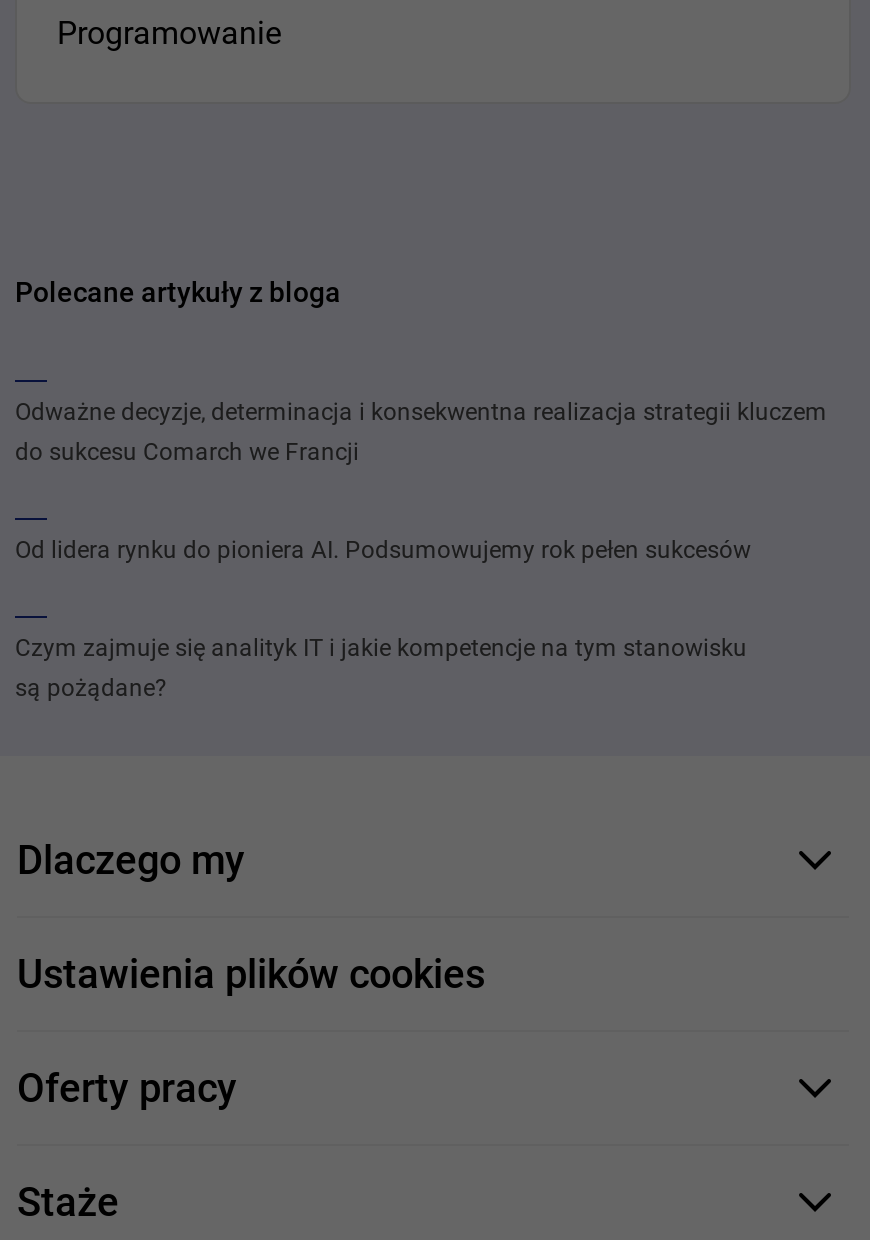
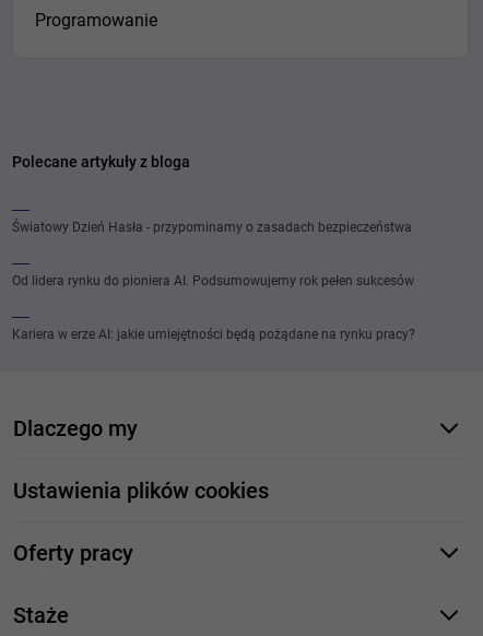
- Odważne decyzje, determinacja i konsekwentna realizacja strategii kluczem
- do sukcesu Comarch we Francji
+ Światowy Dzień Hasła - przypominamy o zasadach bezpieczeństwa

- Czym zajmuje się analityk IT i jakie kompetencje na tym stanowisku
- są pożądane?
+ Kariera w erze AI: jakie umiejętności będą pożądane na rynku pracy?
